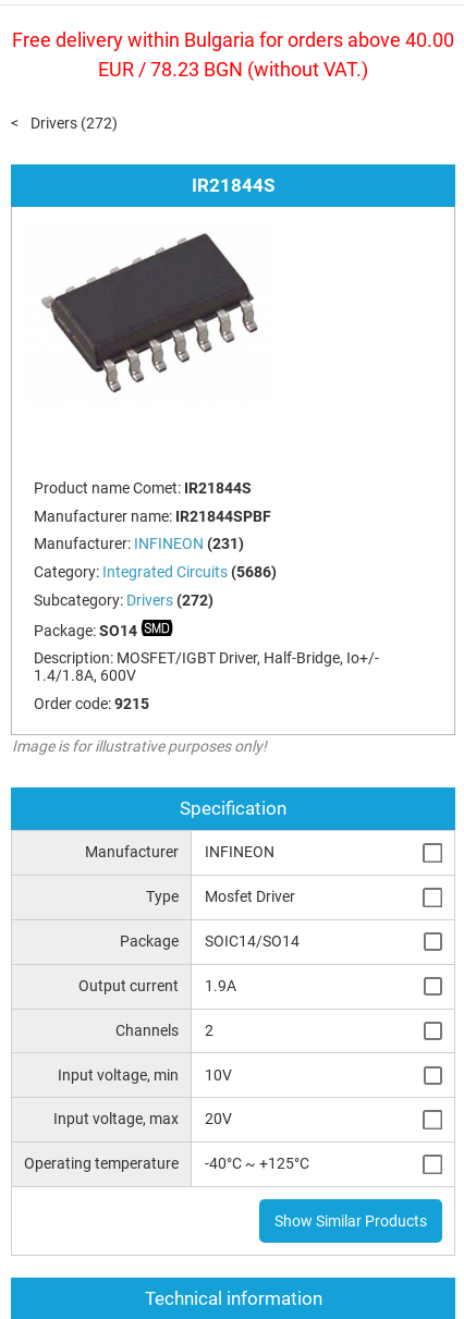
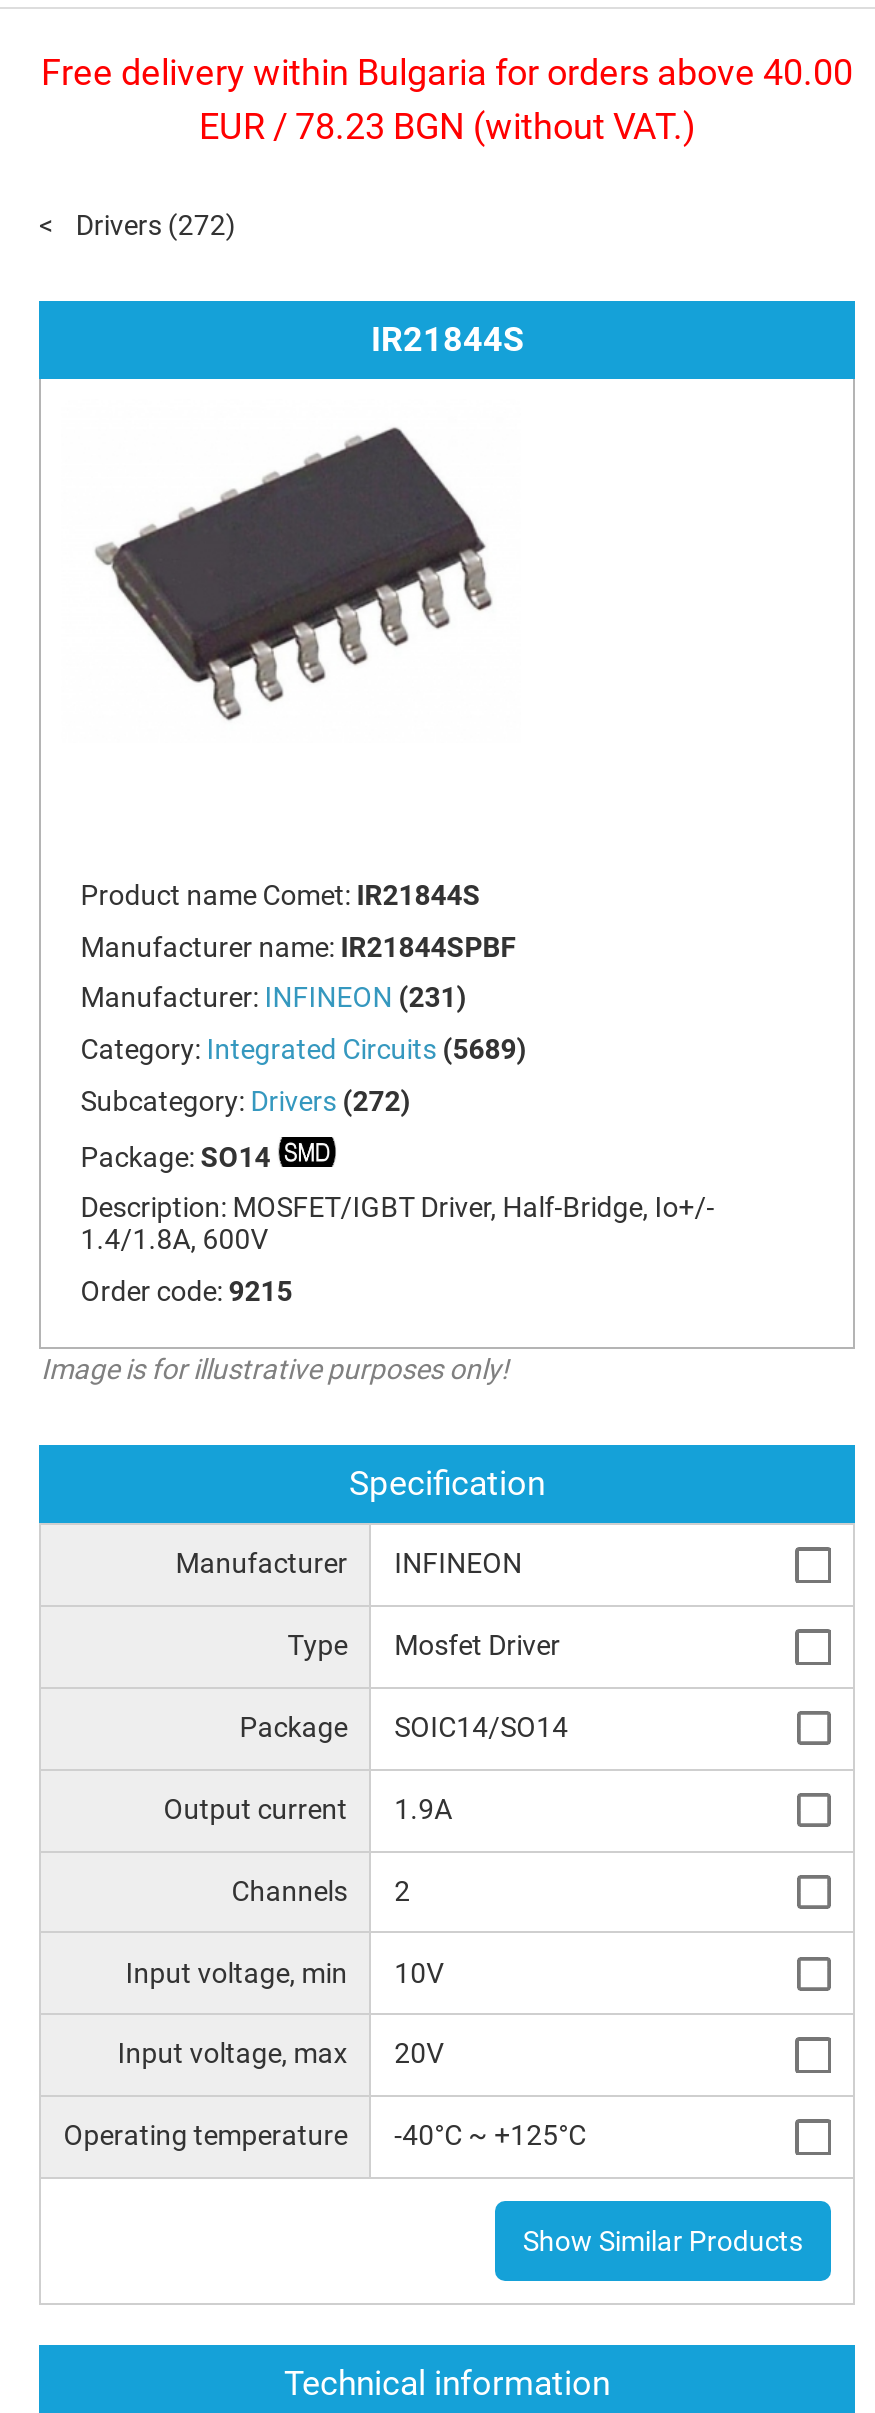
- Category: Integrated Circuits (5686)
+ Category: Integrated Circuits (5689)
